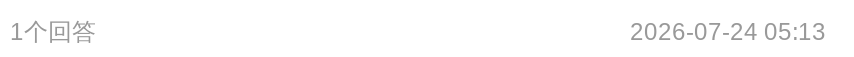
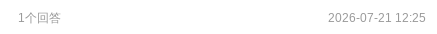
- 2026-07-24 05:13
+ 2026-07-21 12:25
